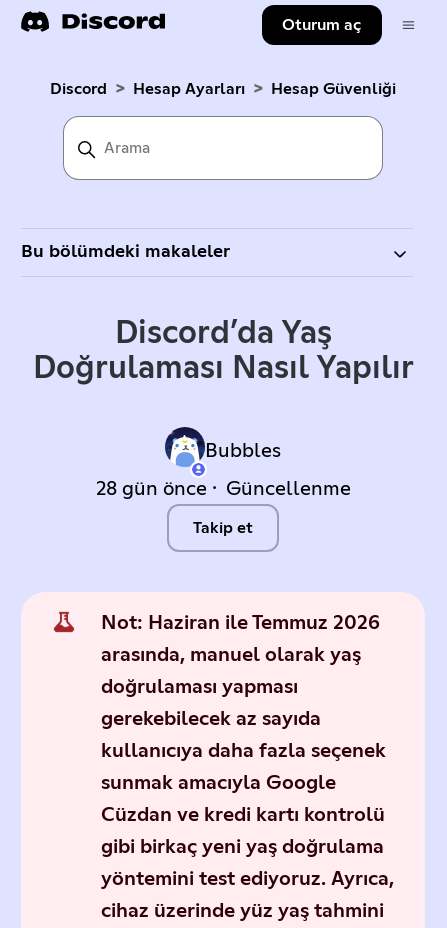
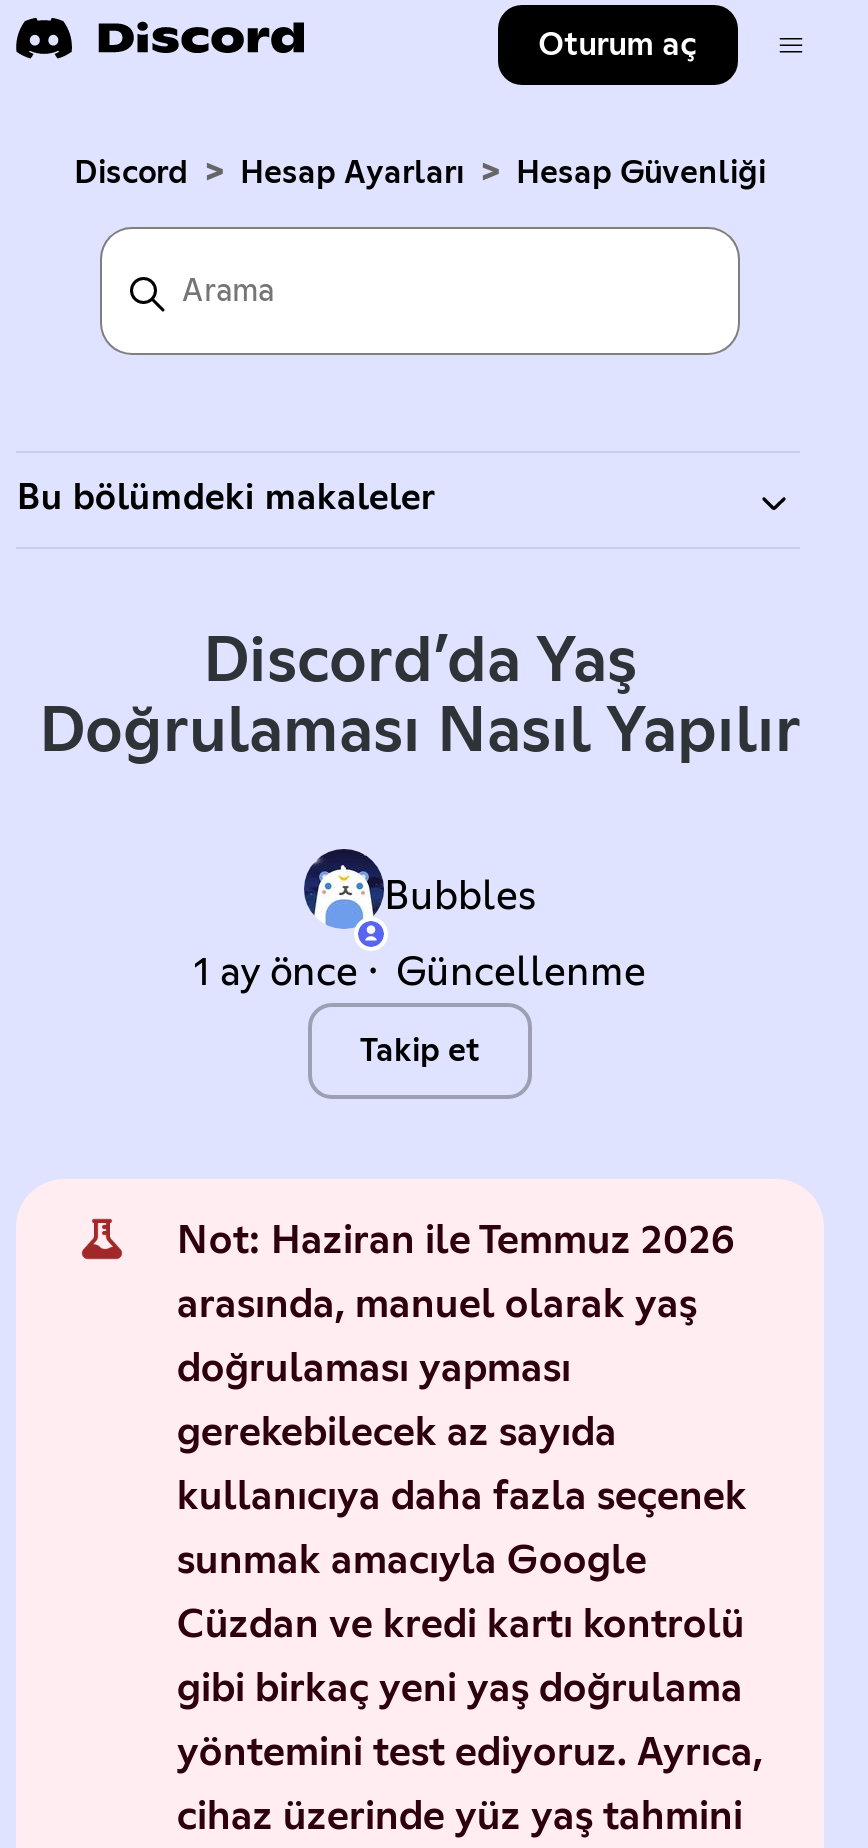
- 28 gün önce Güncellenme
+ 1 ay önce Güncellenme
